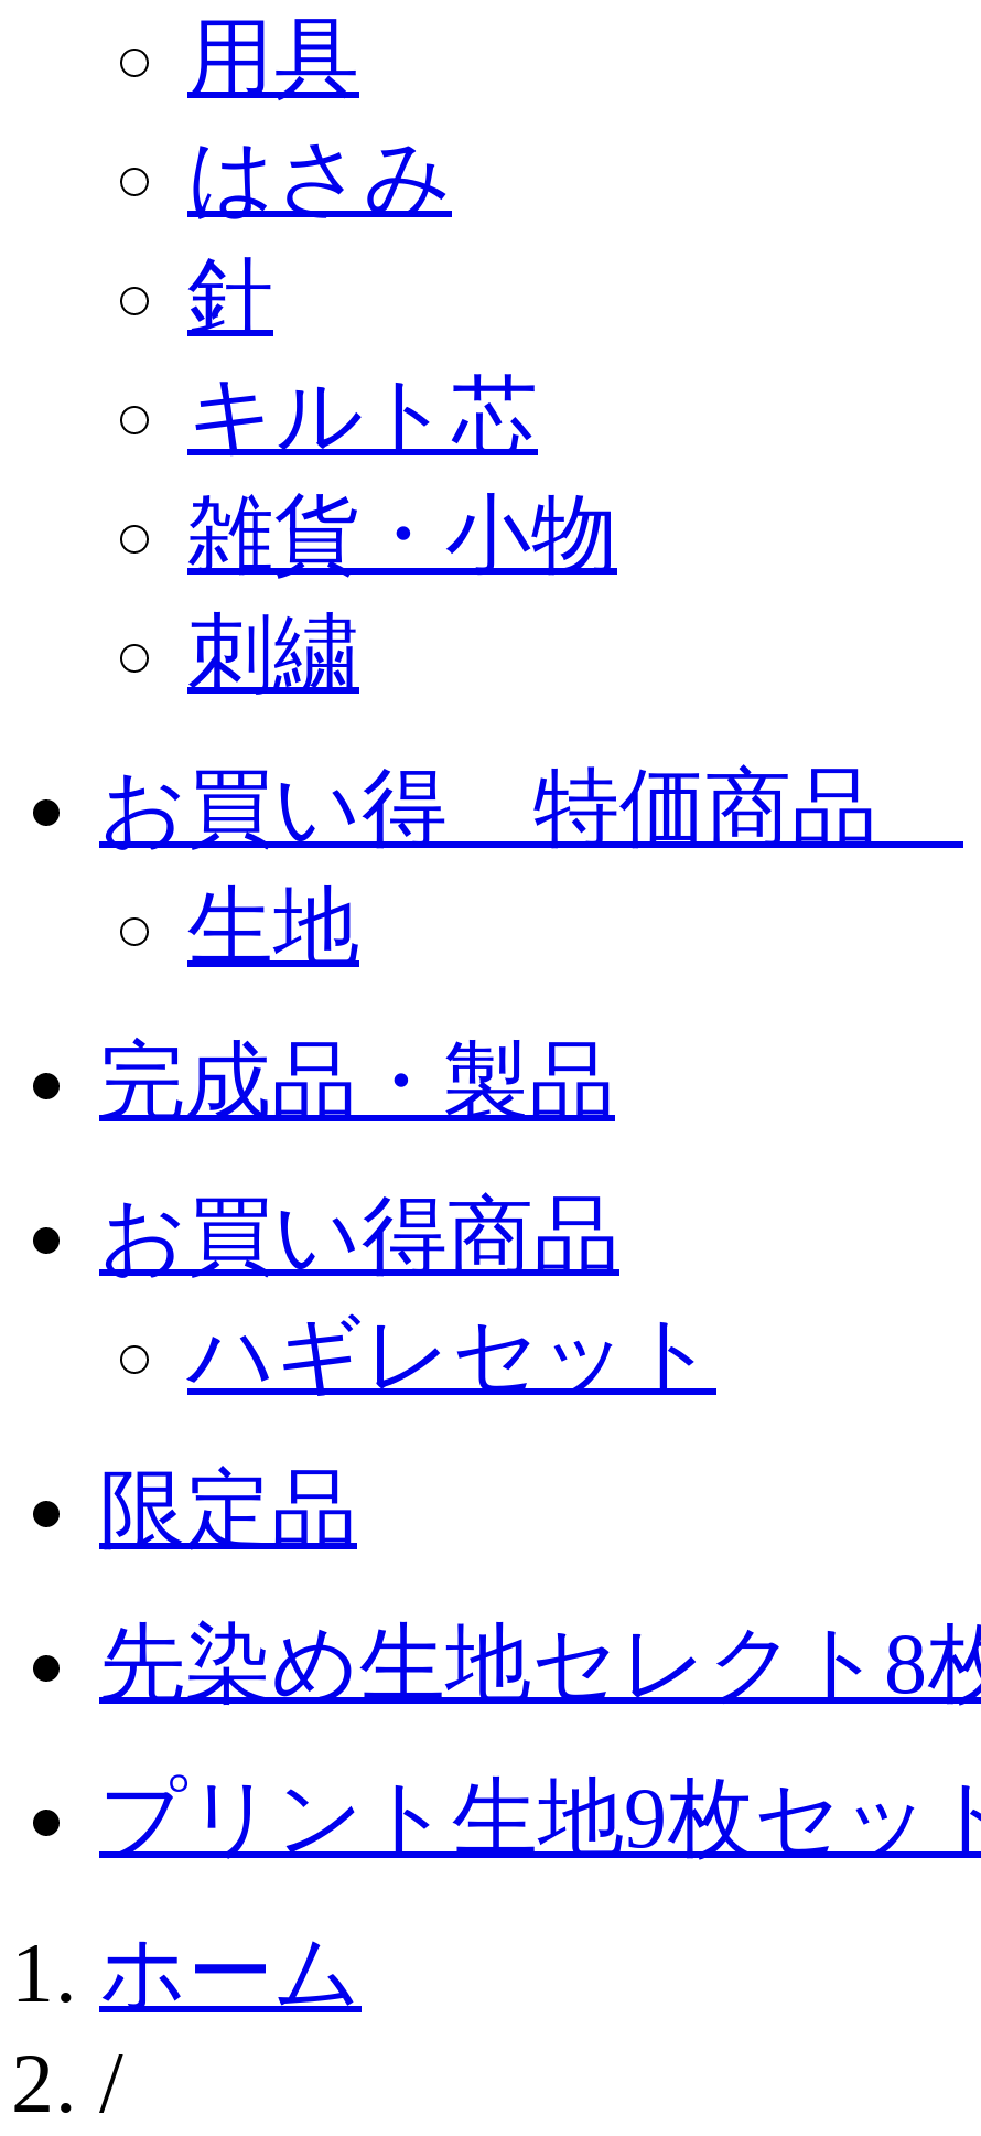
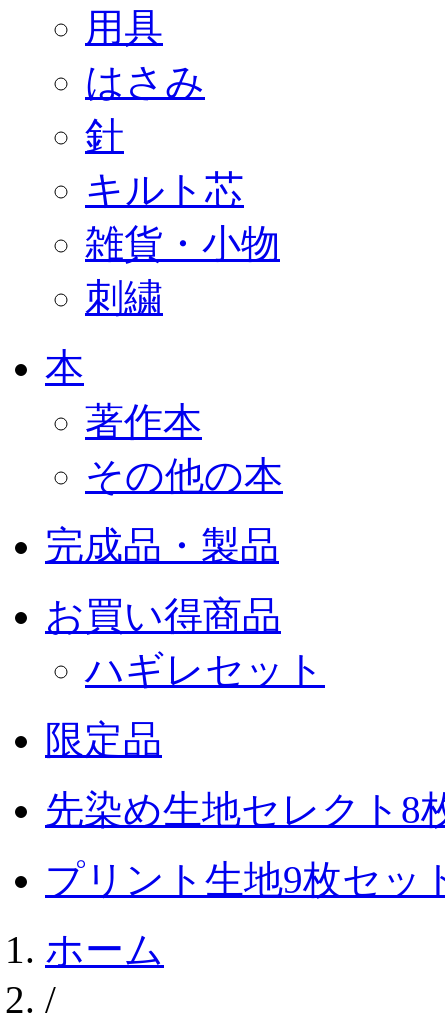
- お買い得 特価商品
- 生地
+ 本
+ 著作本
+ その他の本
